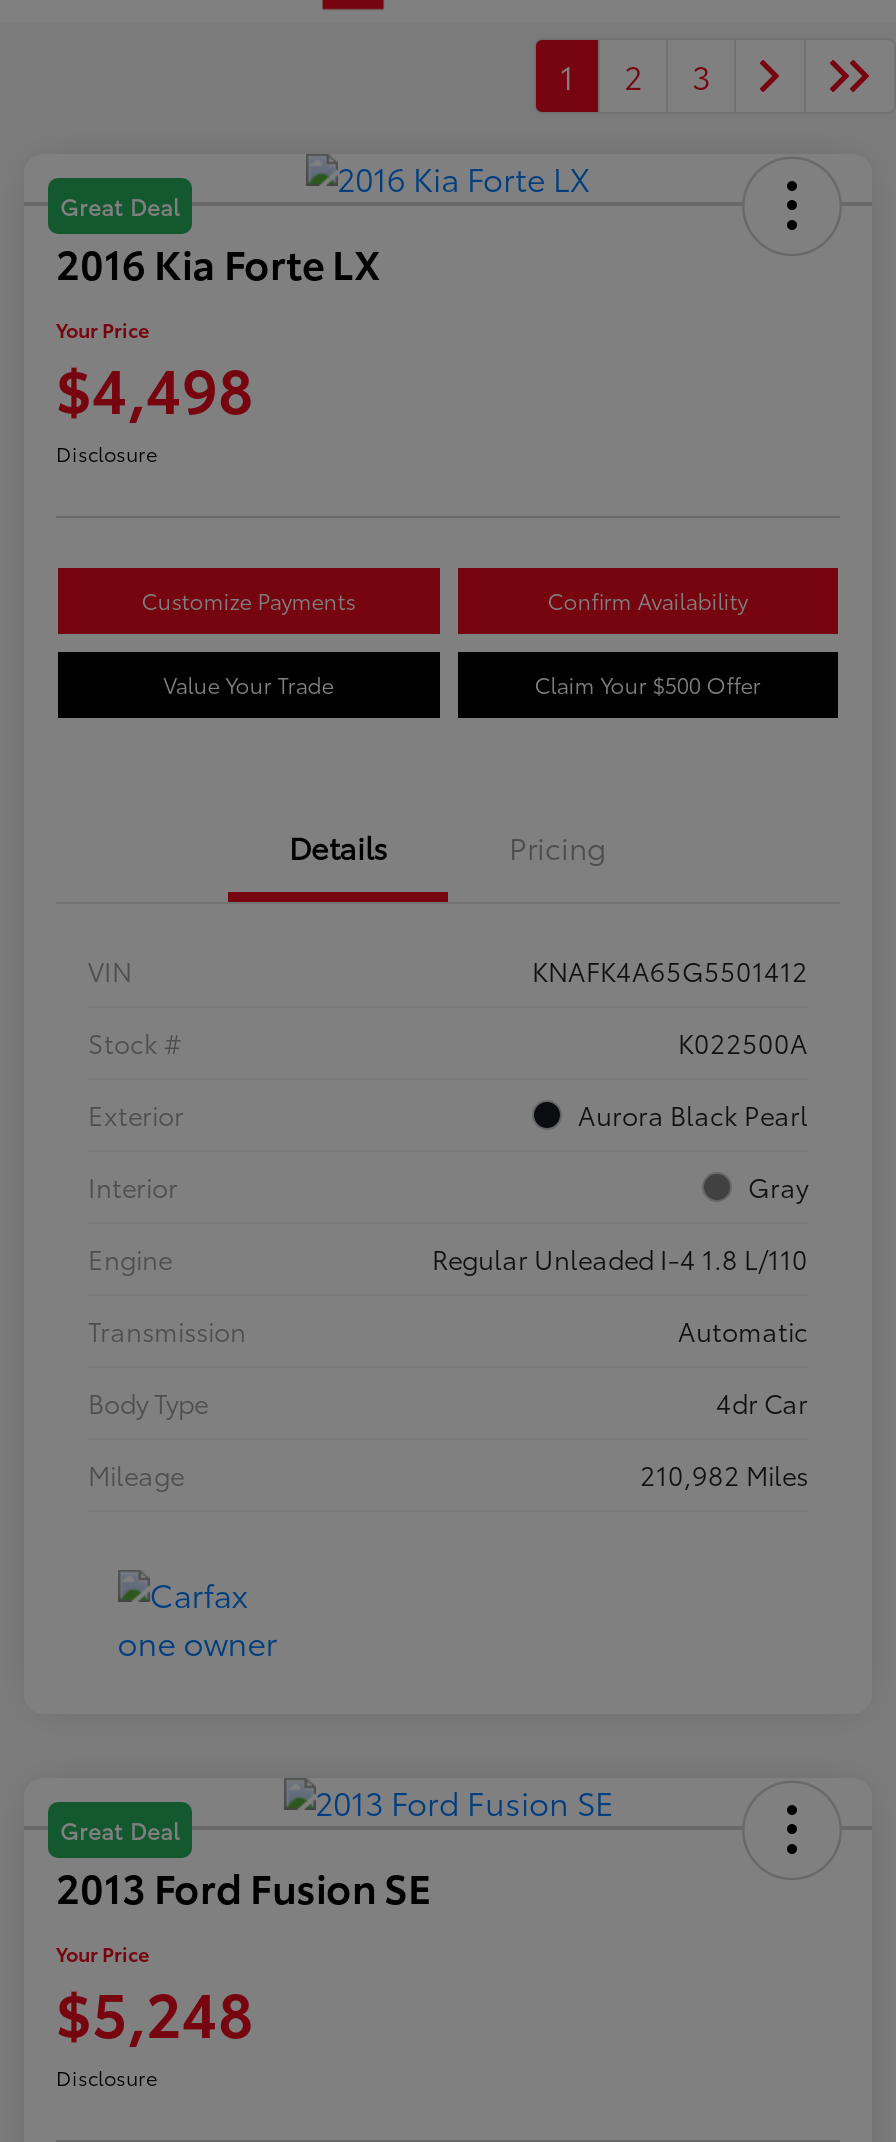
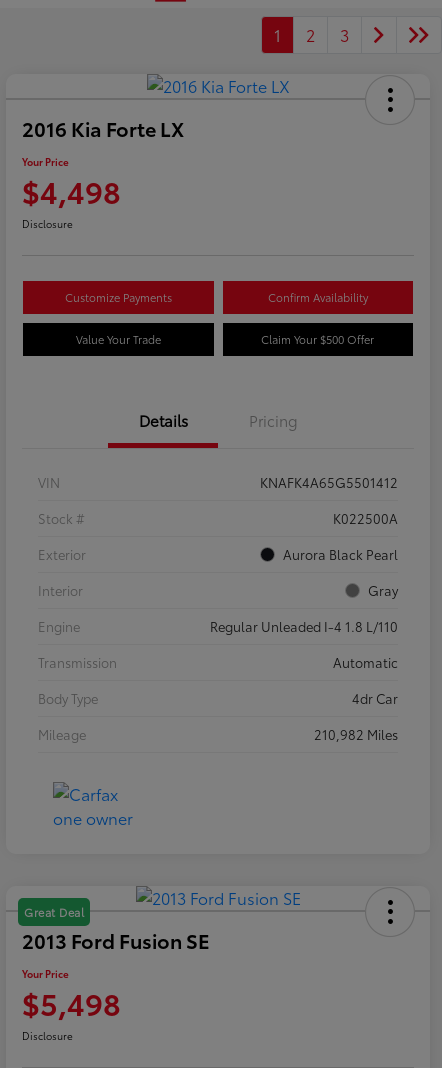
- Great Deal

- $5,248
+ $5,498
